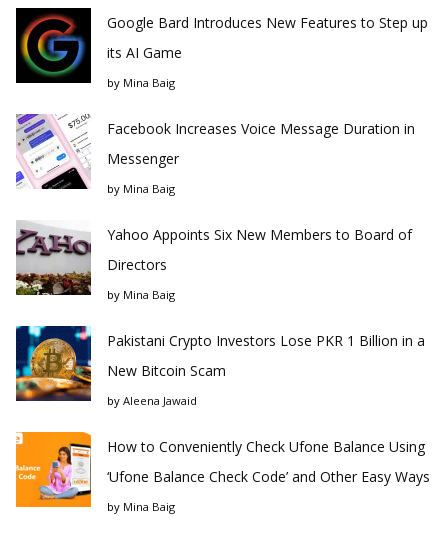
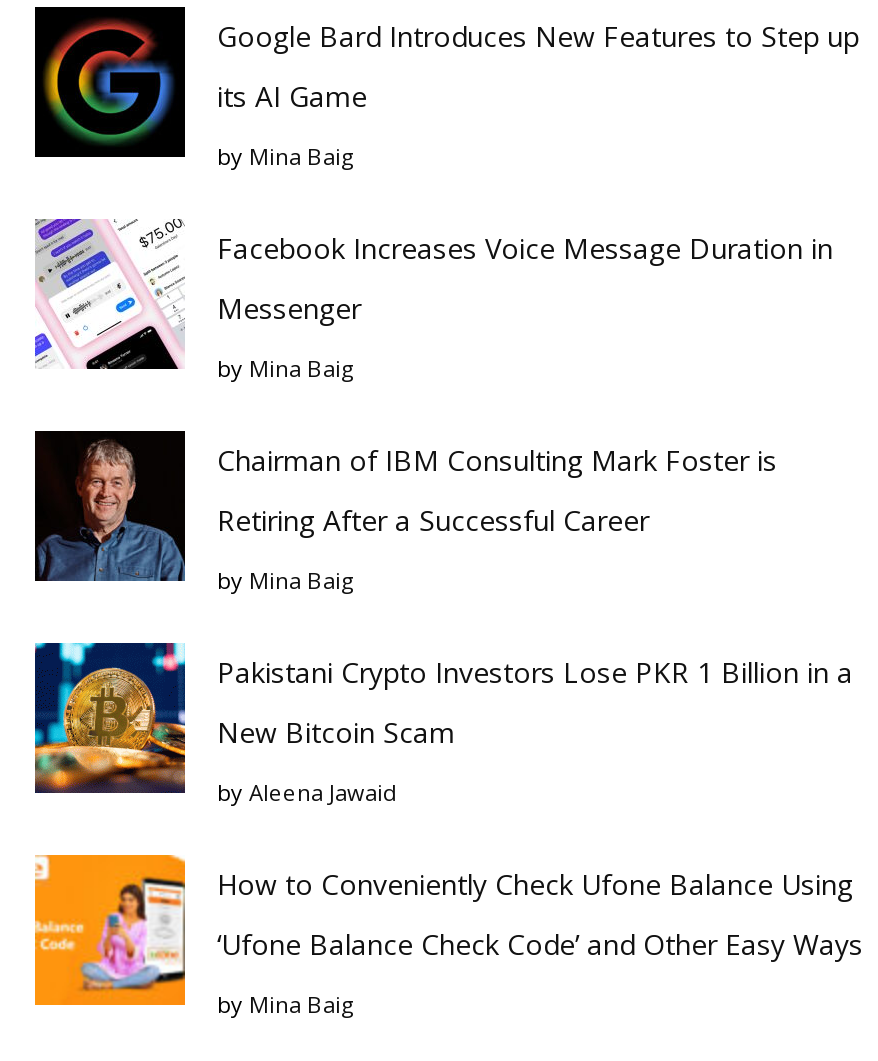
- [image]
- Yahoo Appoints Six New Members to Board of
+ [image]
+ Chairman of IBM Consulting Mark Foster is

- Directors
+ Retiring After a Successful Career
